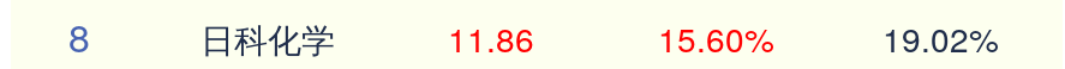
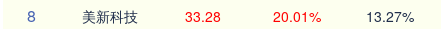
- 日科化学
- 11.86
- 15.60%
- 19.02%
+ 美新科技
+ 33.28
+ 20.01%
+ 13.27%
